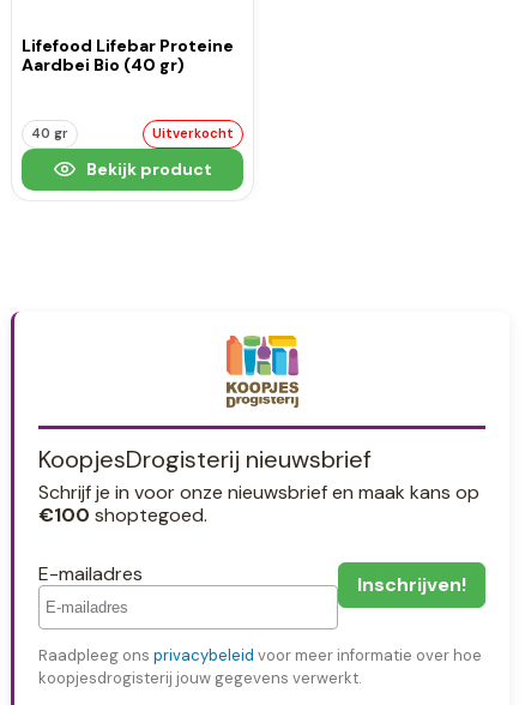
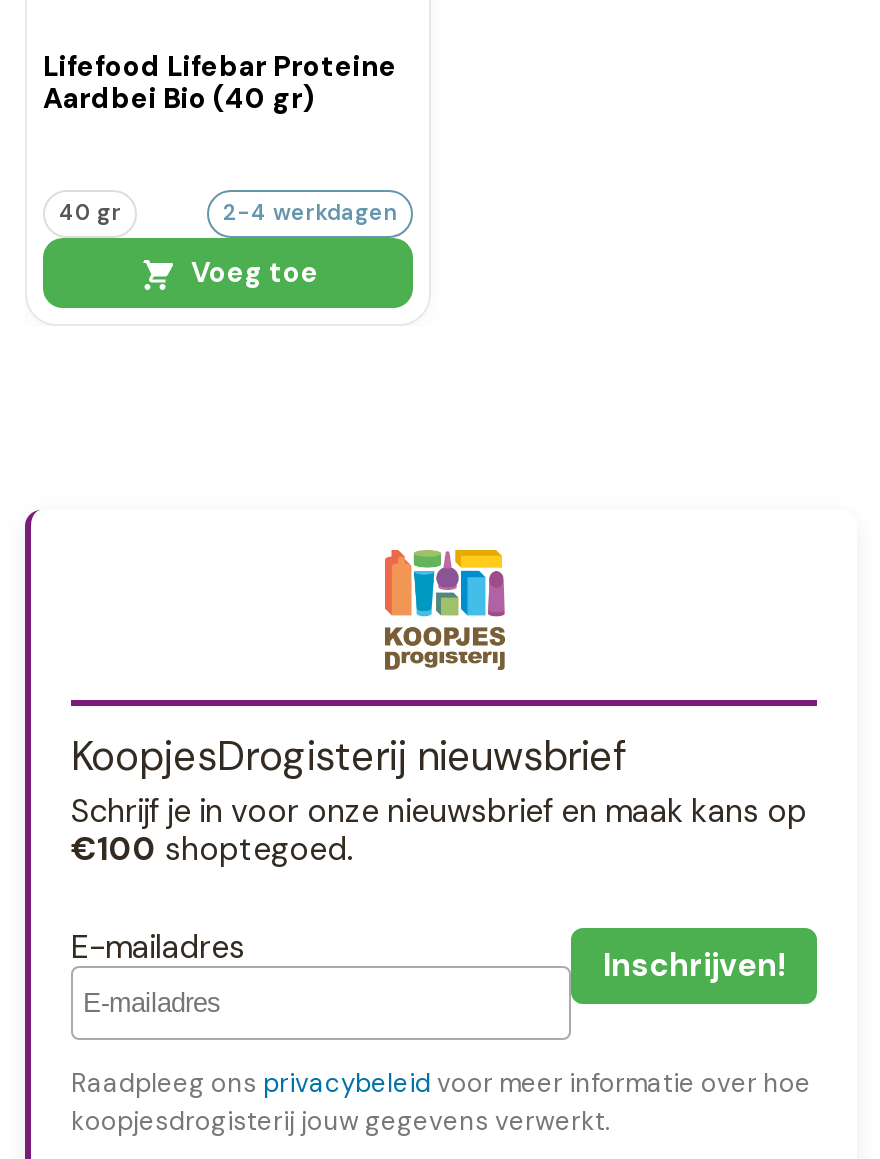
- Uitverkocht
+ 2-4 werkdagen

- Bekijk product
+ Voeg toe
